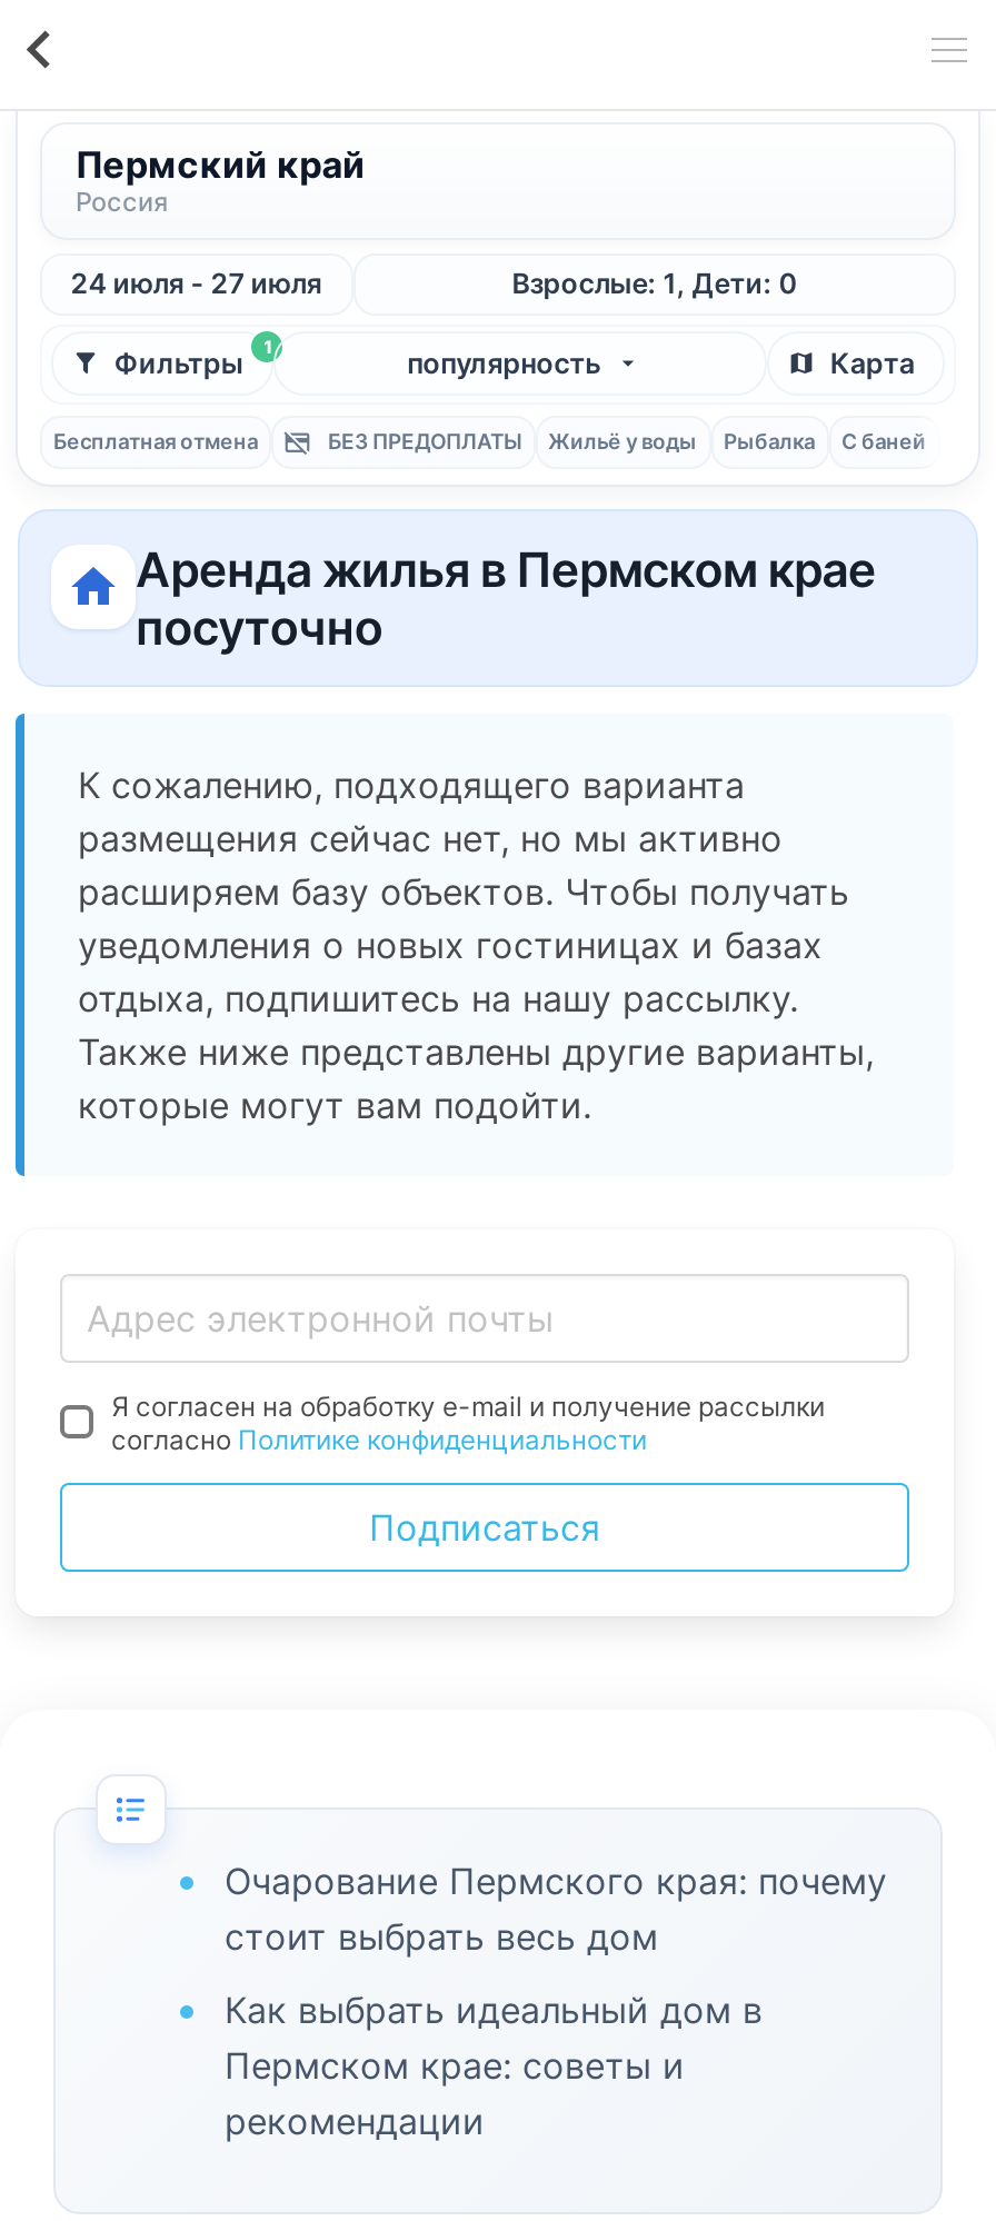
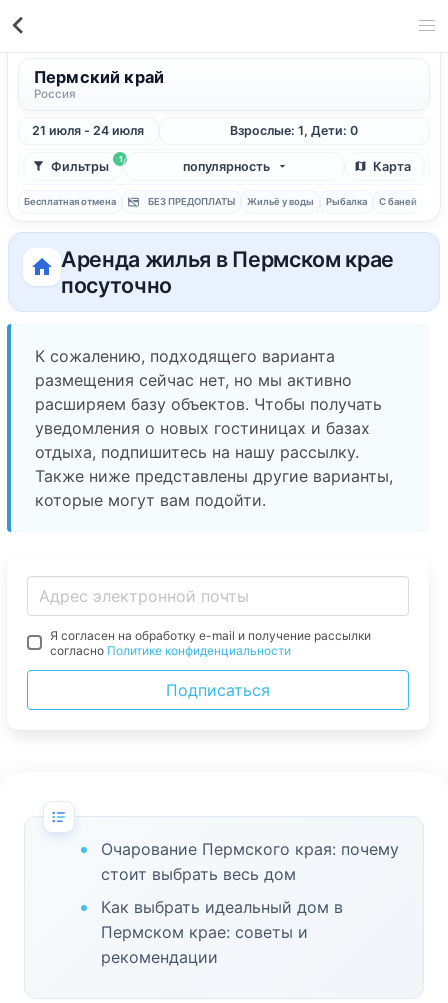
- 24 июля - 27 июля
+ 21 июля - 24 июля
